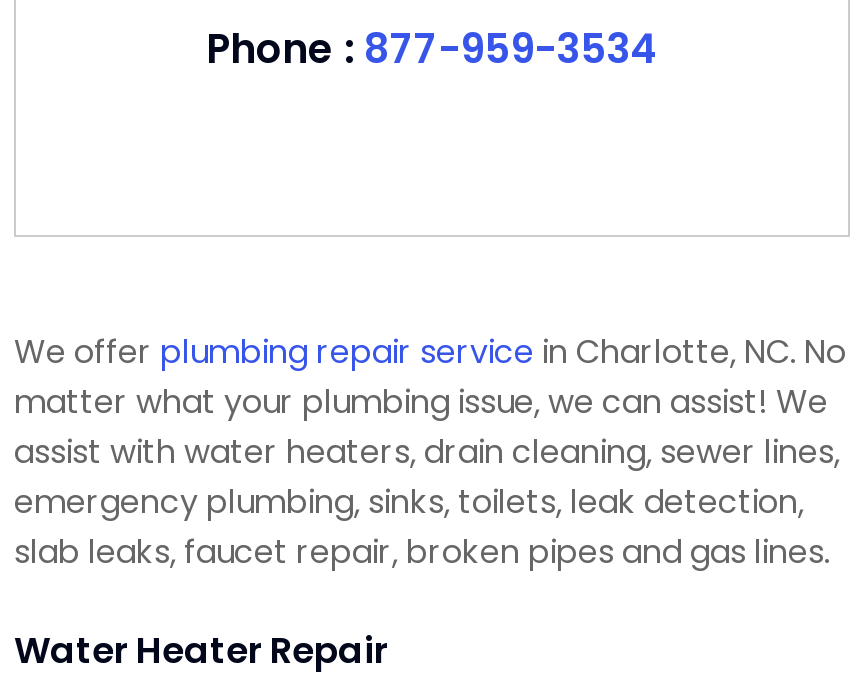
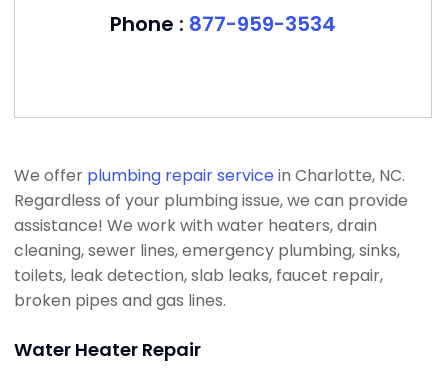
- We offer plumbing repair service in Charlotte, NC. No
- matter what your plumbing issue, we can assist! We
- assist with water heaters, drain cleaning, sewer lines,
- emergency plumbing, sinks, toilets, leak detection,
- slab leaks, faucet repair, broken pipes and gas lines.
+ We offer plumbing repair service in Charlotte, NC.
+ Regardless of your plumbing issue, we can provide
+ assistance! We work with water heaters, drain
+ cleaning, sewer lines, emergency plumbing, sinks,
+ toilets, leak detection, slab leaks, faucet repair,
+ broken pipes and gas lines.
